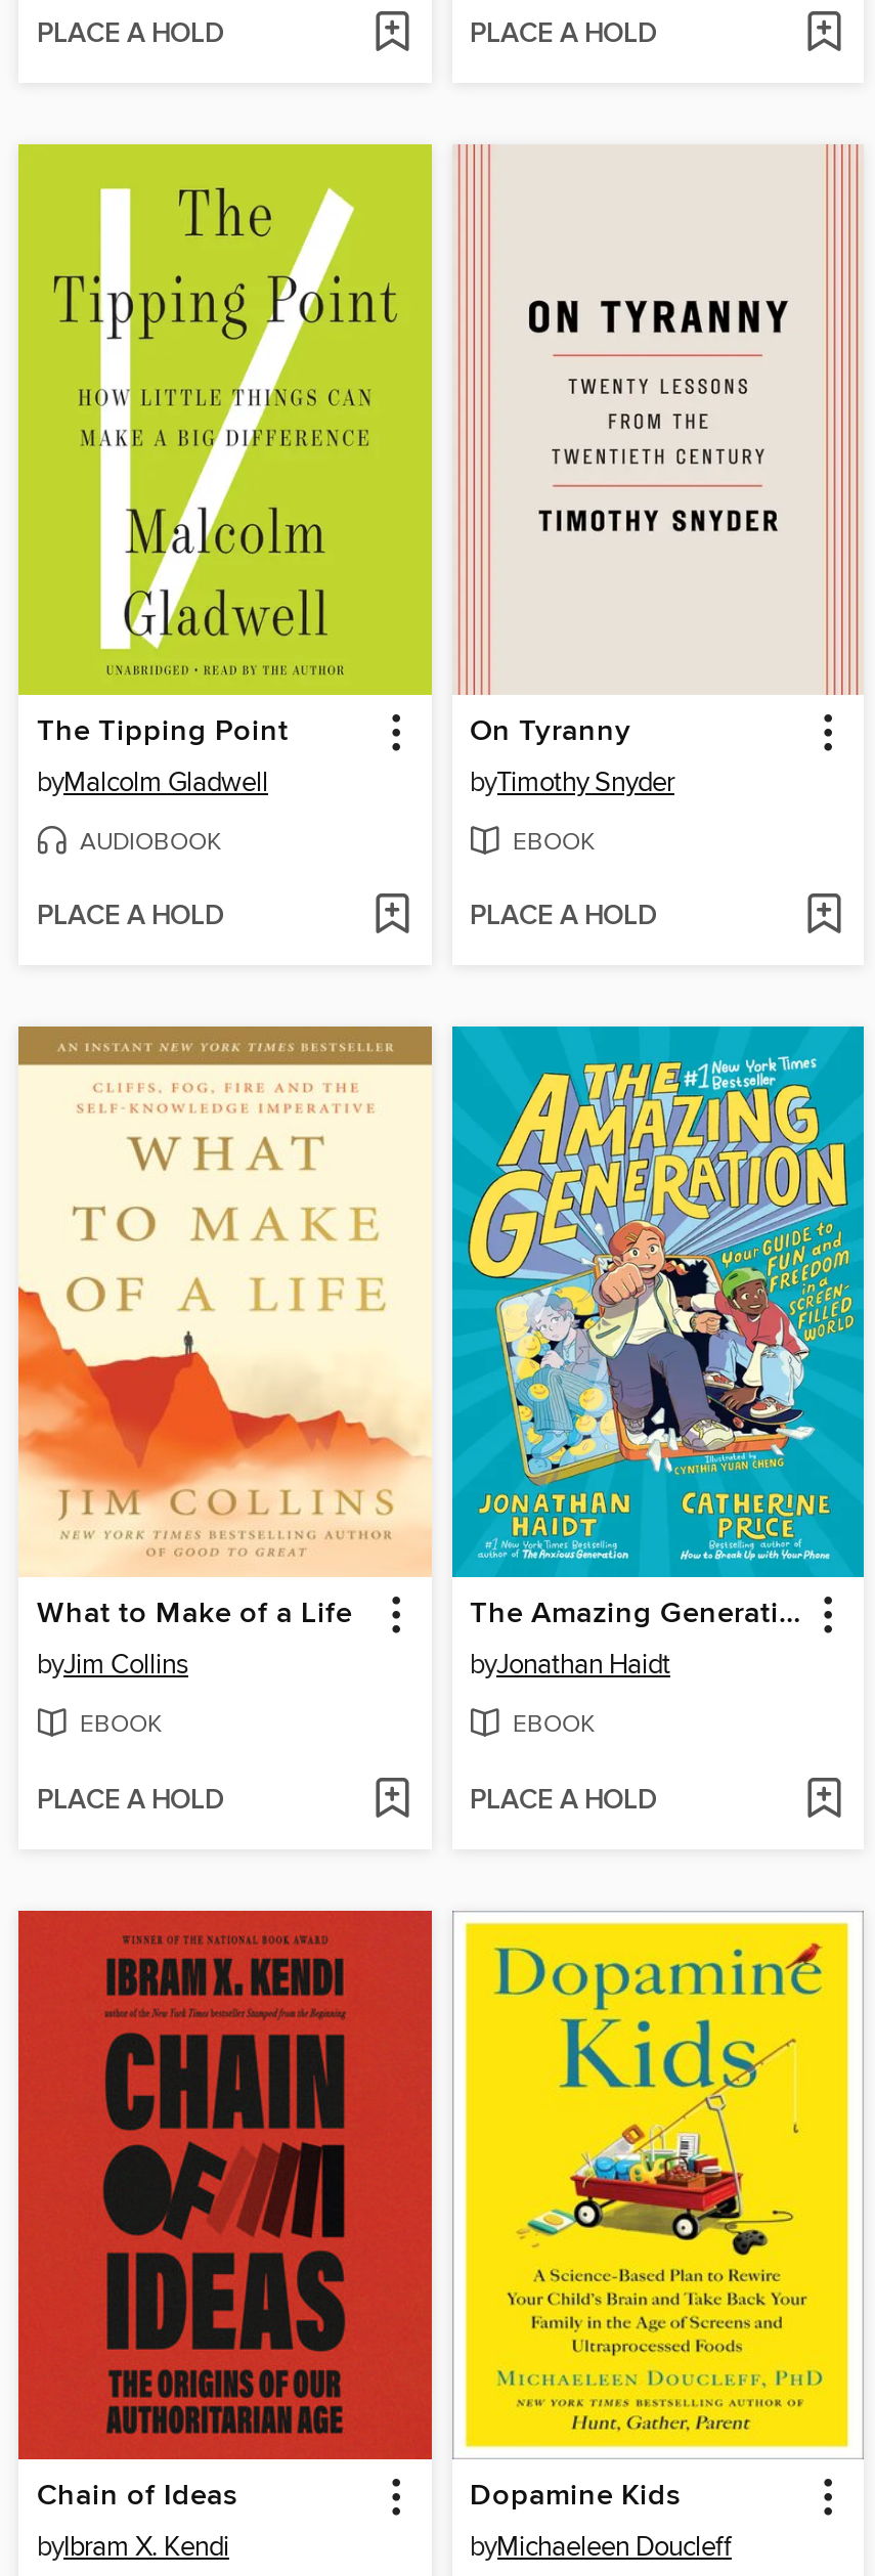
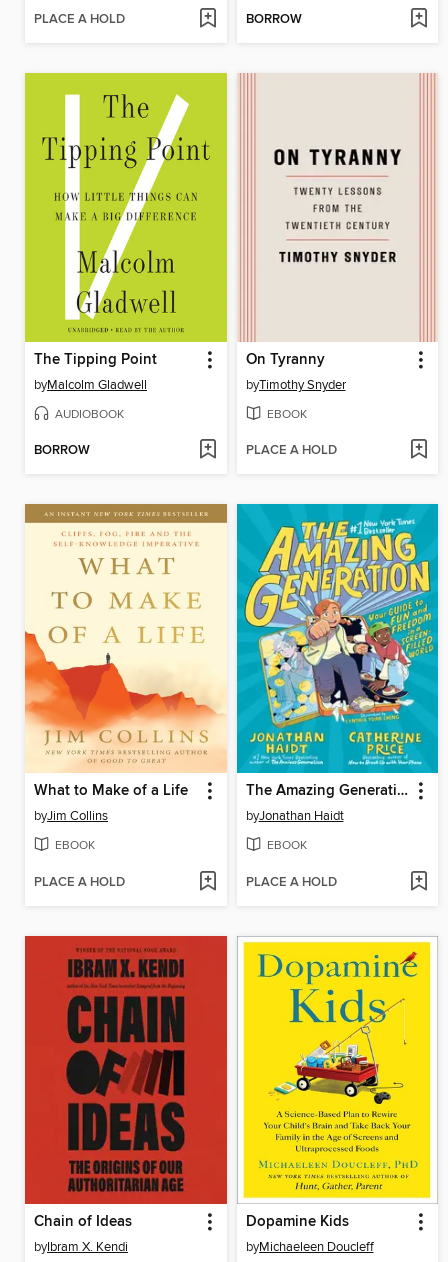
- PLACE A HOLD
+ BORROW

- PLACE A HOLD
+ BORROW
